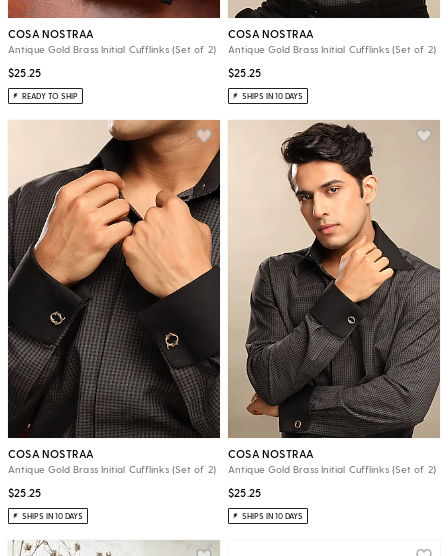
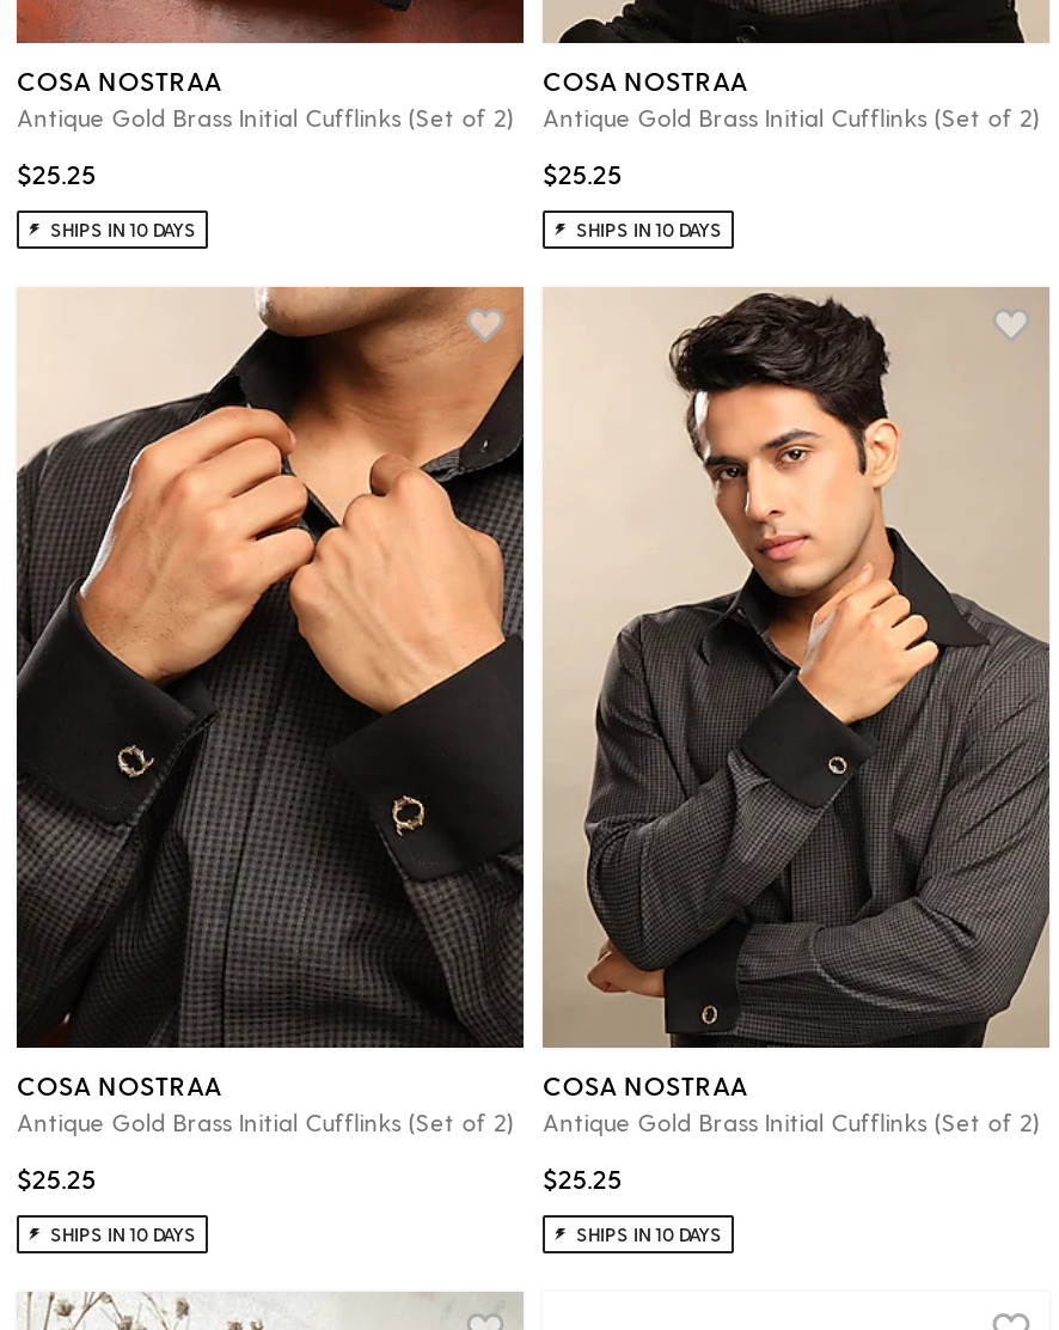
- READY TO SHIP
+ SHIPS IN 10 DAYS
